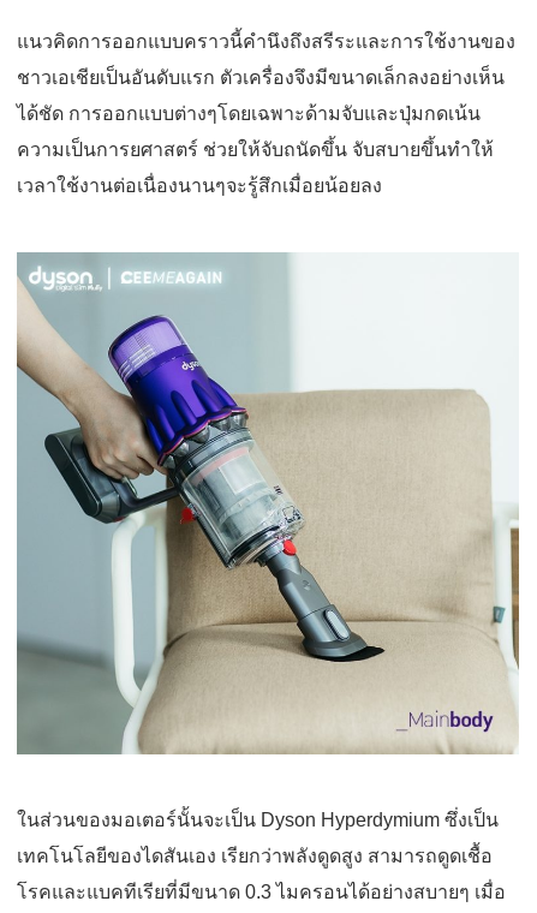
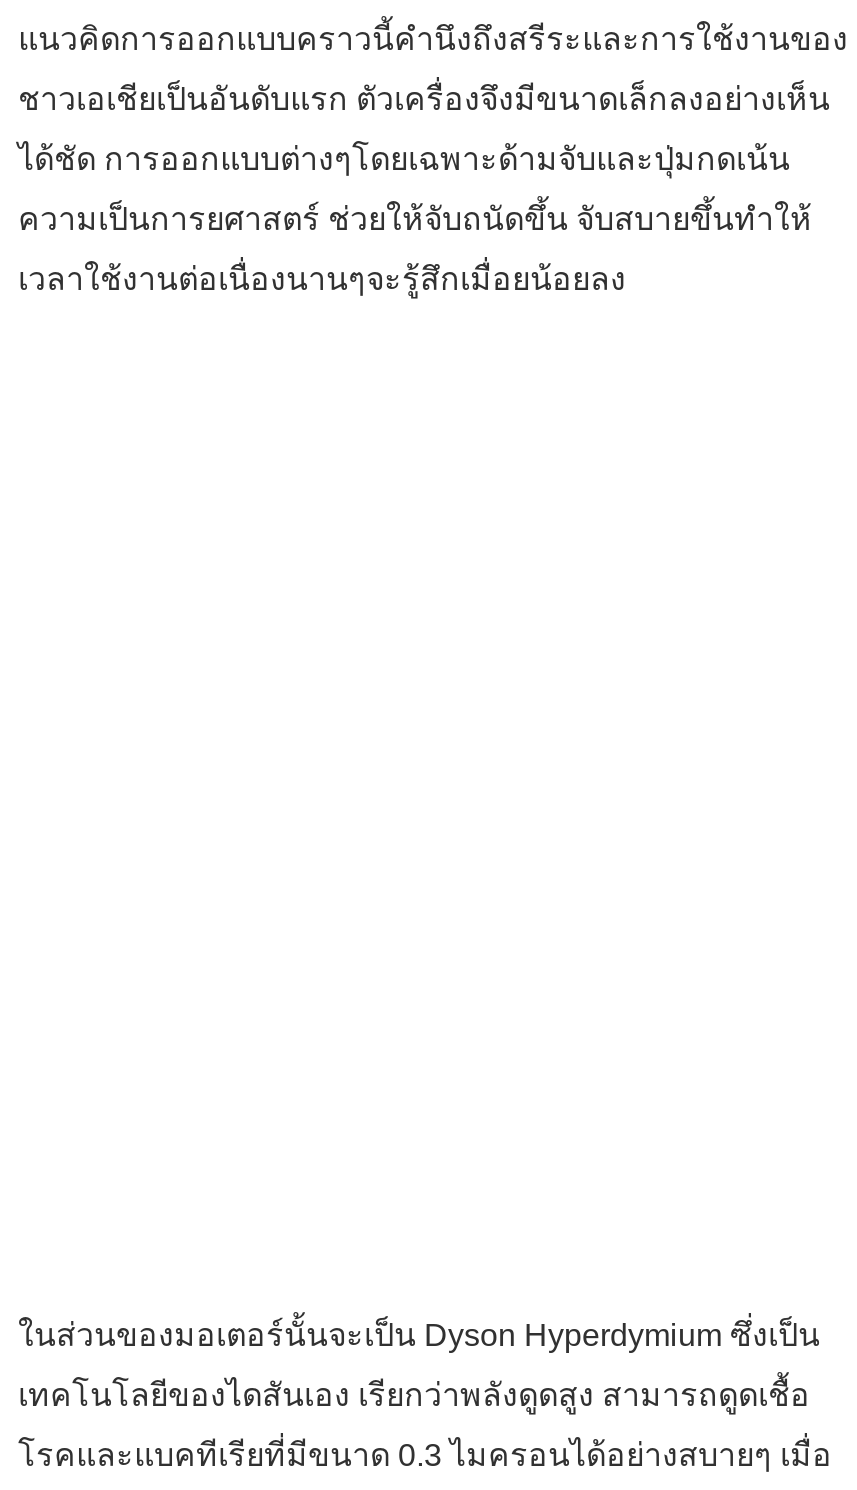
- [image]
